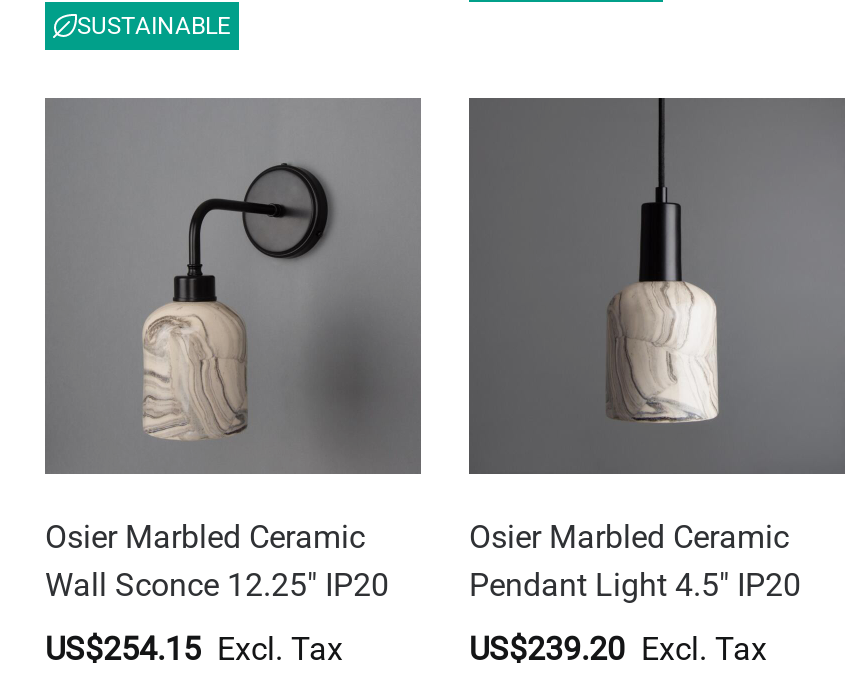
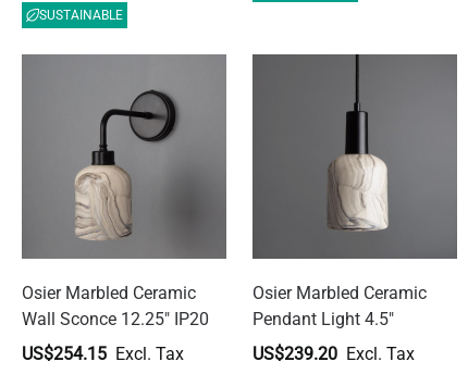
- Pendant Light 4.5" IP20
+ Pendant Light 4.5"
